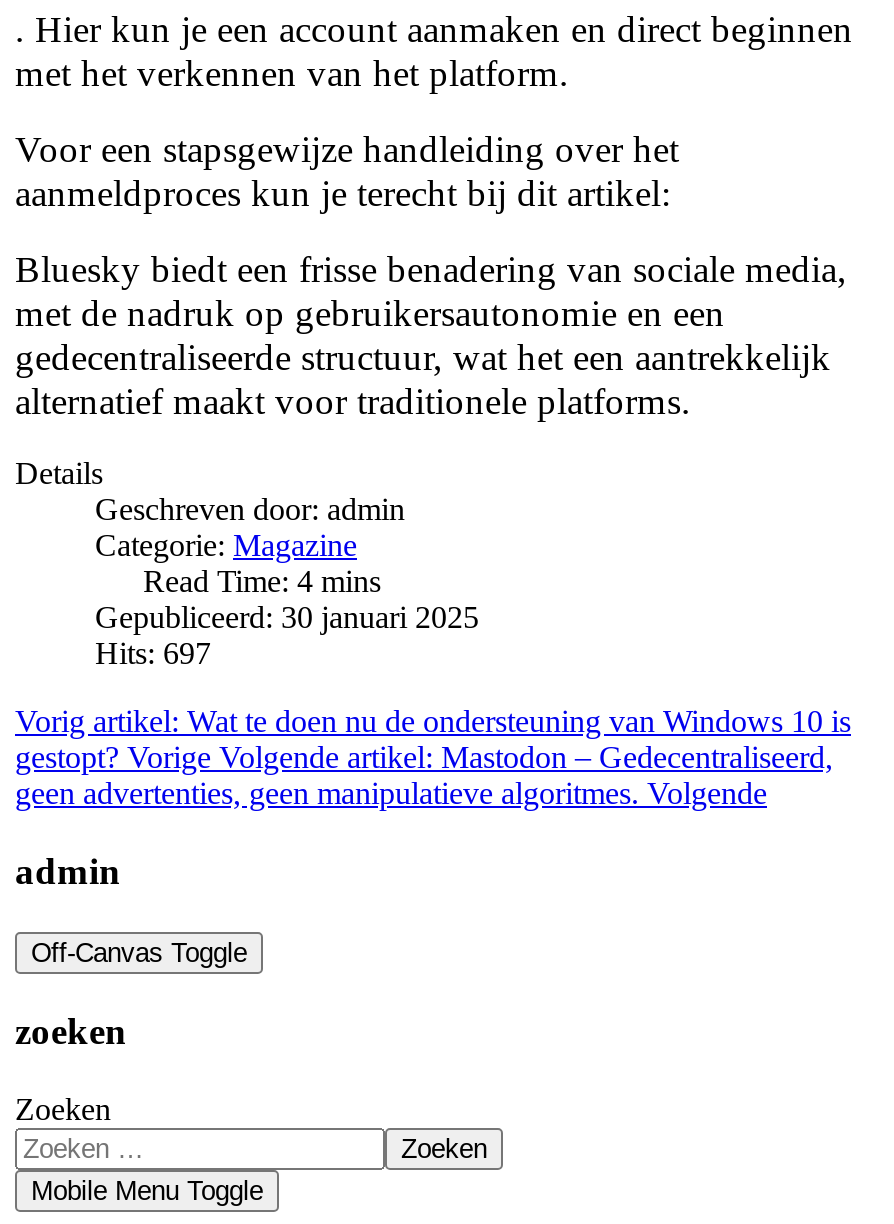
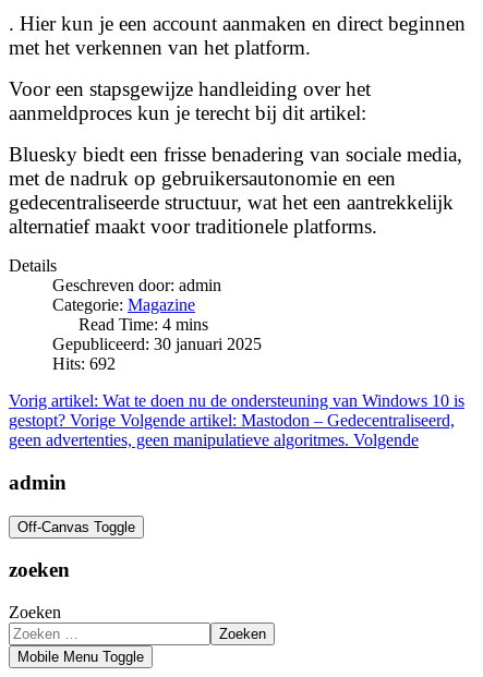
- Hits: 697
+ Hits: 692
